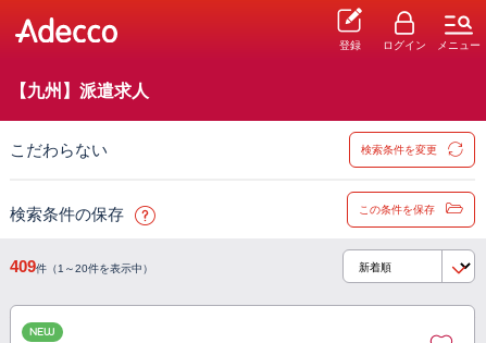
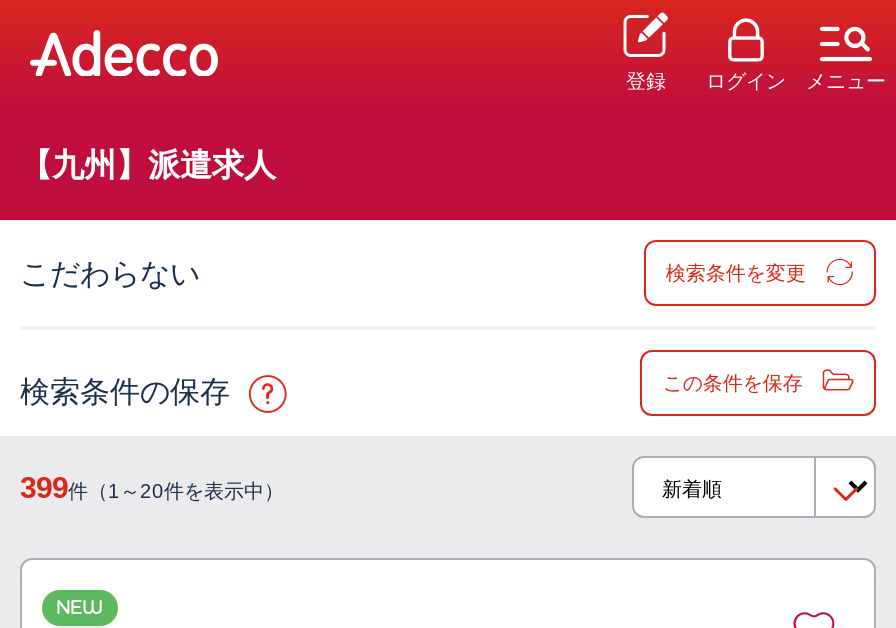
- 409件（1～20件を表示中）
+ 399件（1～20件を表示中）
